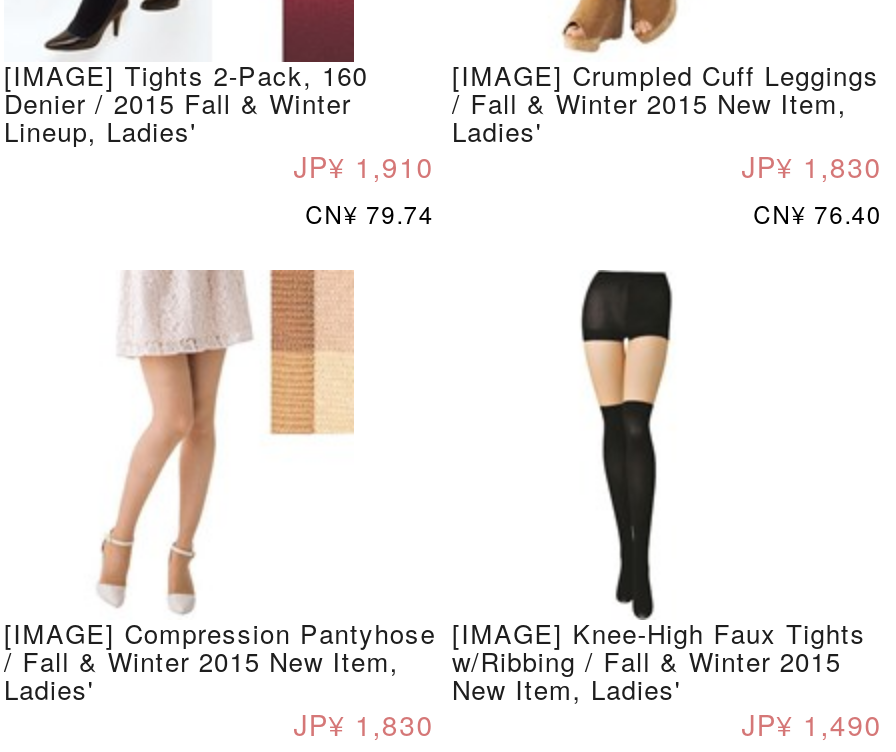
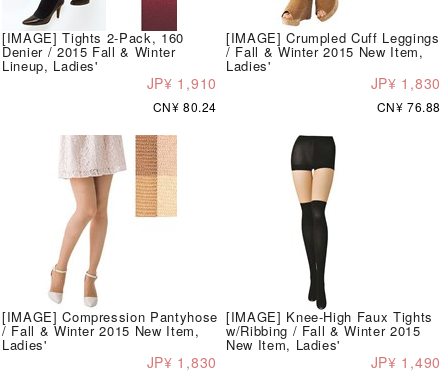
- CN¥ 79.74
+ CN¥ 80.24

- CN¥ 76.40
+ CN¥ 76.88
